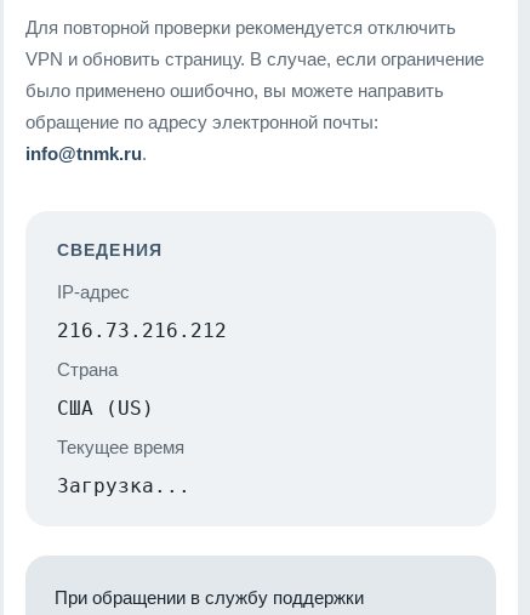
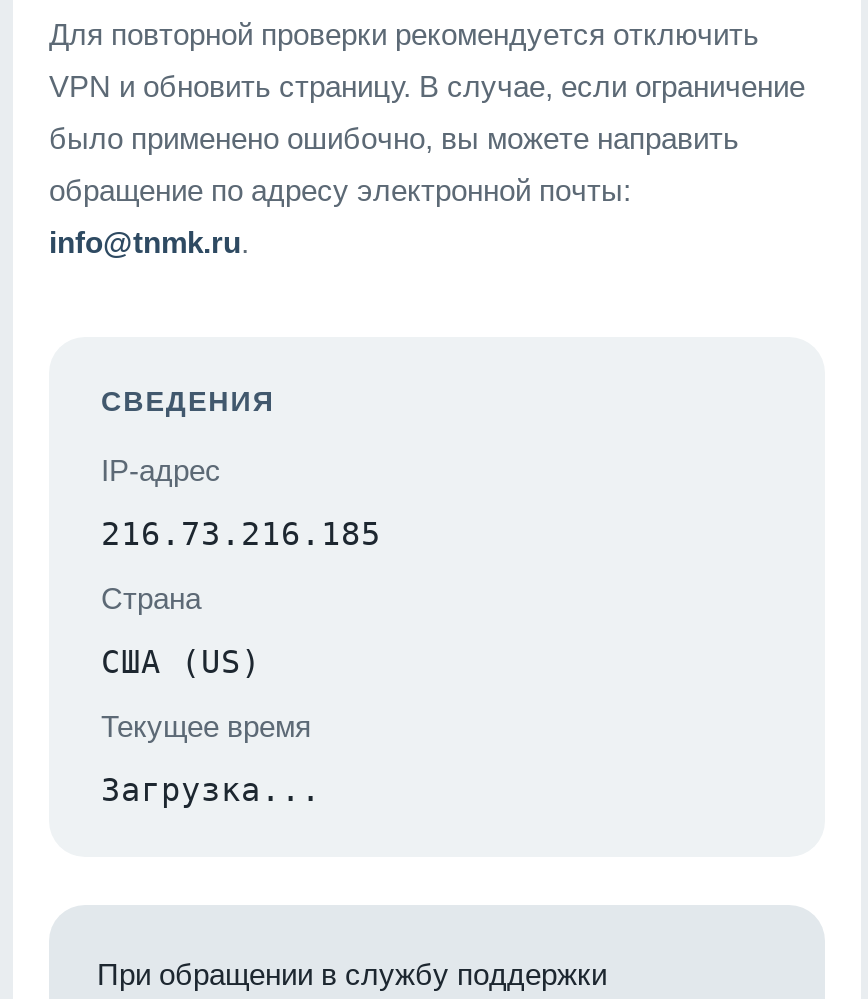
- 216.73.216.212
+ 216.73.216.185
